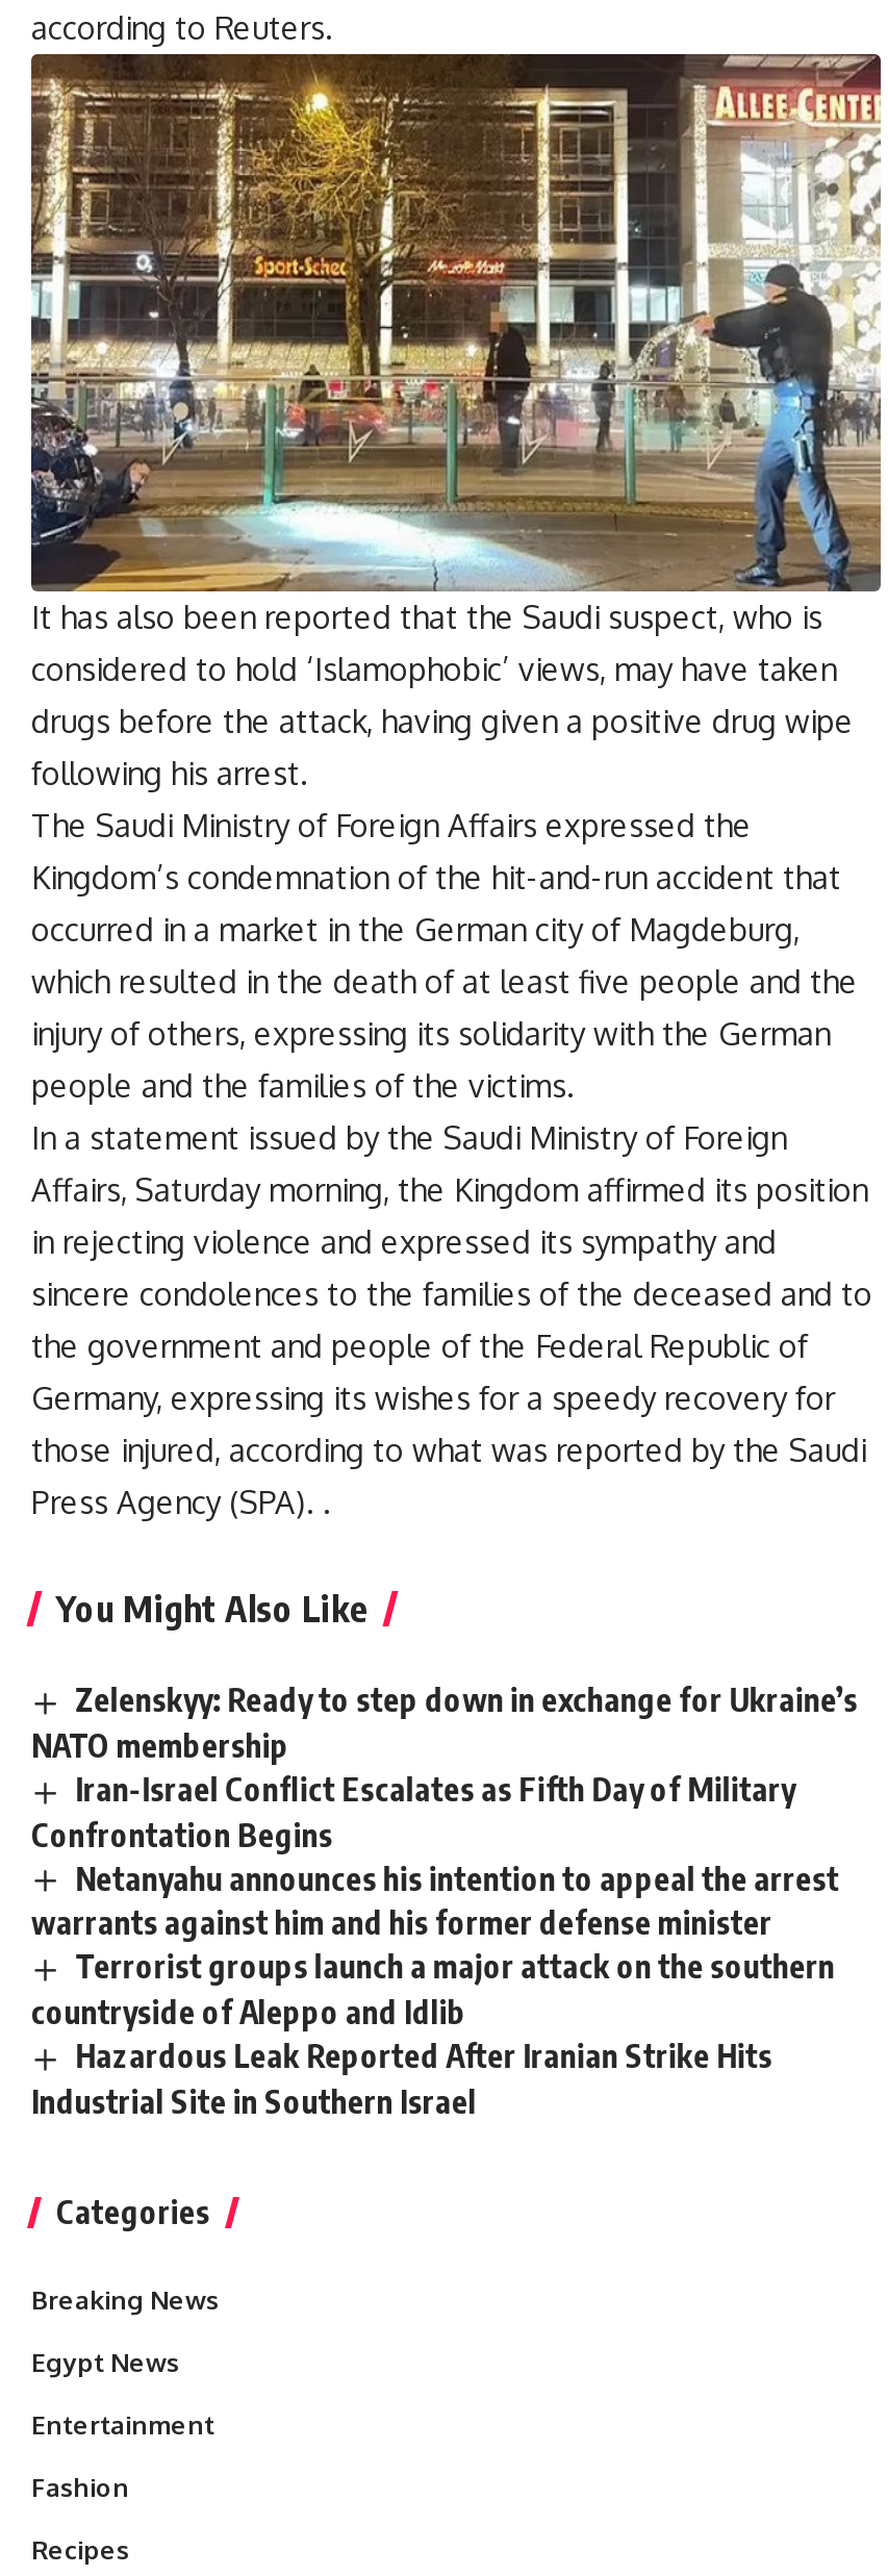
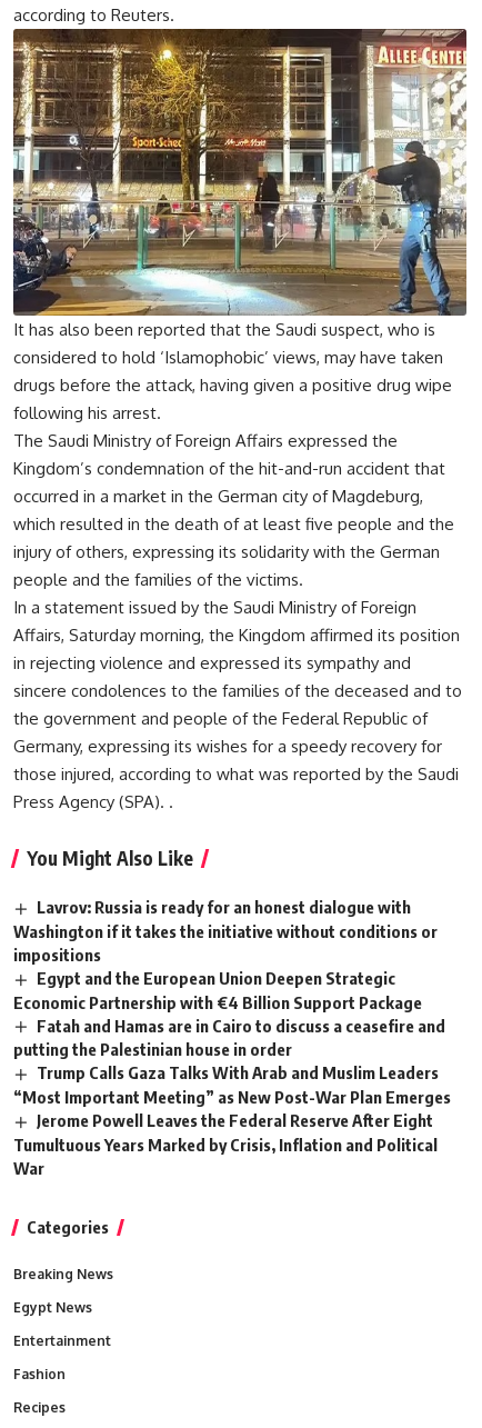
- Zelenskyy: Ready to step down in exchange for Ukraine’s
- NATO membership
- Iran-Israel Conflict Escalates as Fifth Day of Military
- Confrontation Begins
- Netanyahu announces his intention to appeal the arrest
- warrants against him and his former defense minister
- Terrorist groups launch a major attack on the southern
- countryside of Aleppo and Idlib
- Hazardous Leak Reported After Iranian Strike Hits
- Industrial Site in Southern Israel
+ Lavrov: Russia is ready for an honest dialogue with
+ Washington if it takes the initiative without conditions or
+ impositions
+ Egypt and the European Union Deepen Strategic
+ Economic Partnership with €4 Billion Support Package
+ Fatah and Hamas are in Cairo to discuss a ceasefire and
+ putting the Palestinian house in order
+ Trump Calls Gaza Talks With Arab and Muslim Leaders
+ “Most Important Meeting” as New Post-War Plan Emerges
+ Jerome Powell Leaves the Federal Reserve After Eight
+ Tumultuous Years Marked by Crisis, Inflation and Political
+ War
